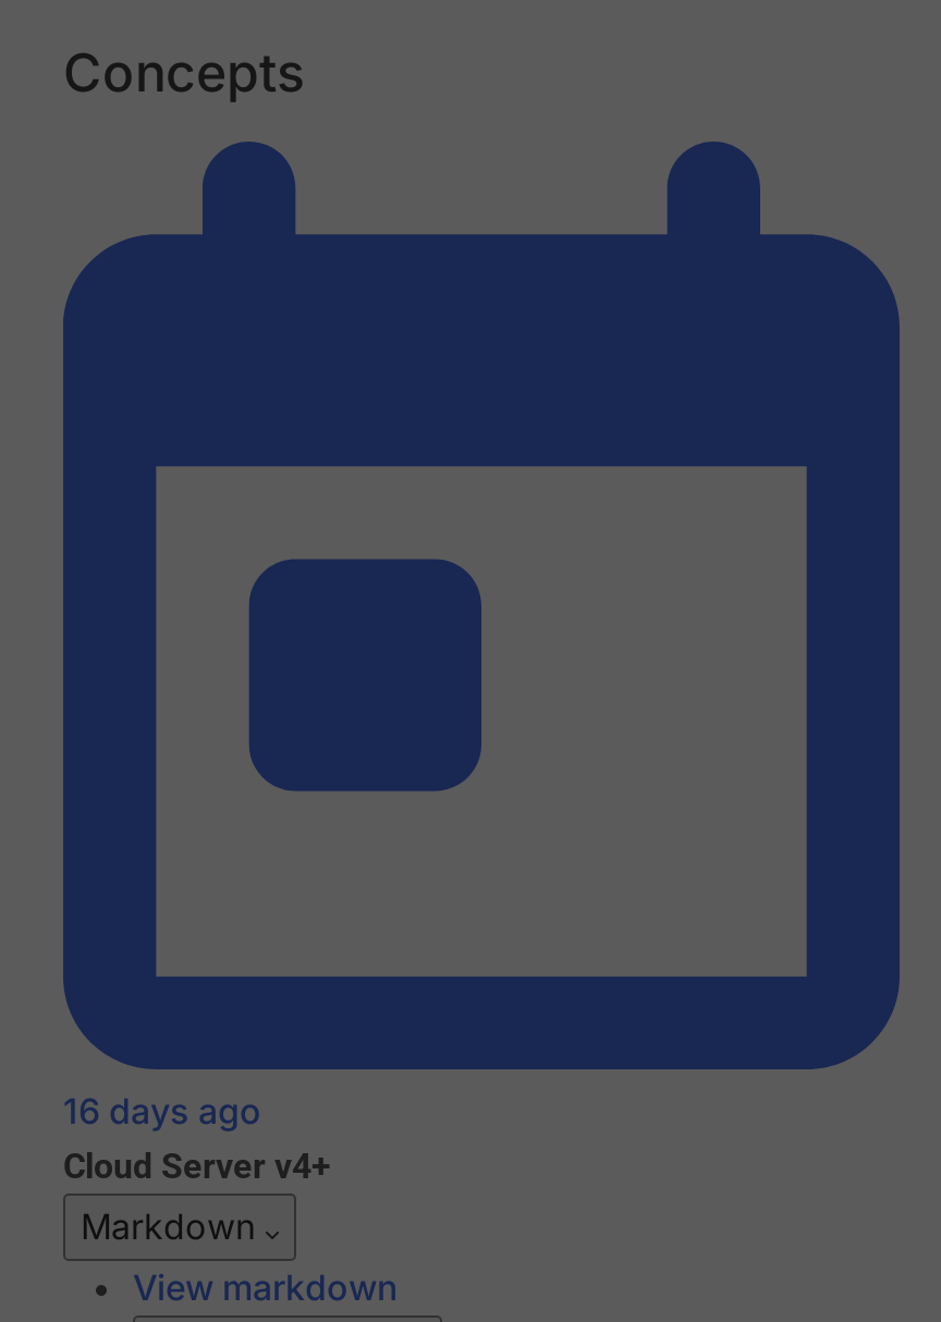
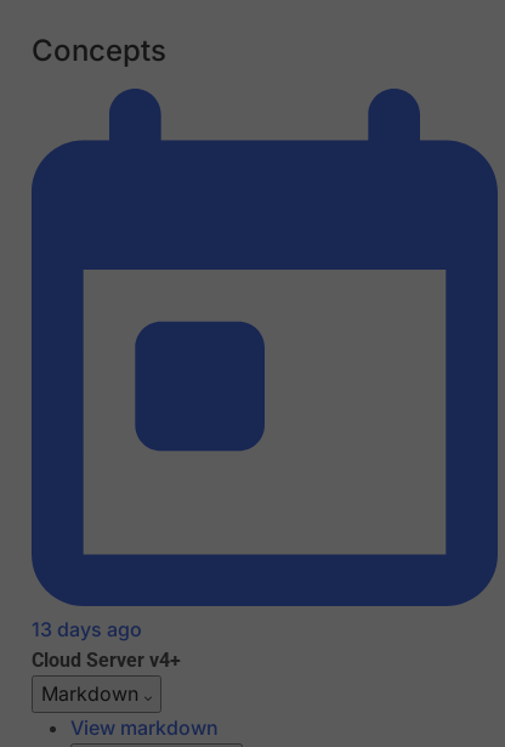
- 16 days ago
+ 13 days ago
